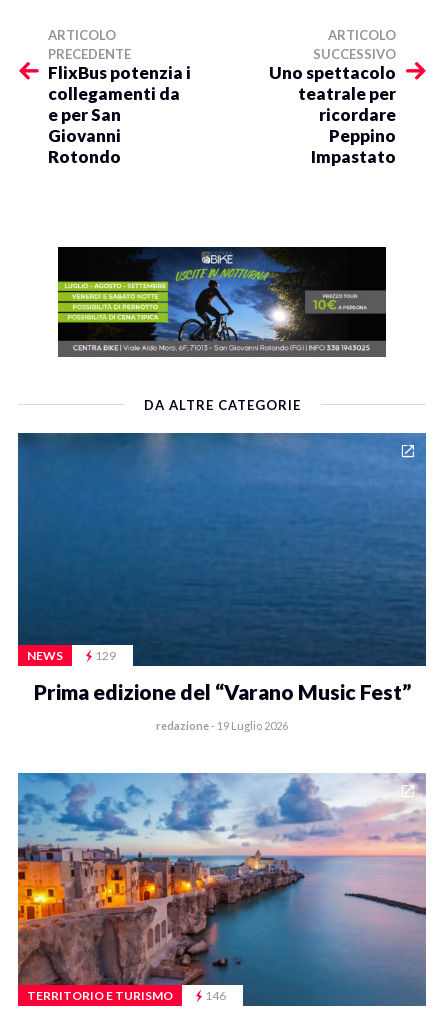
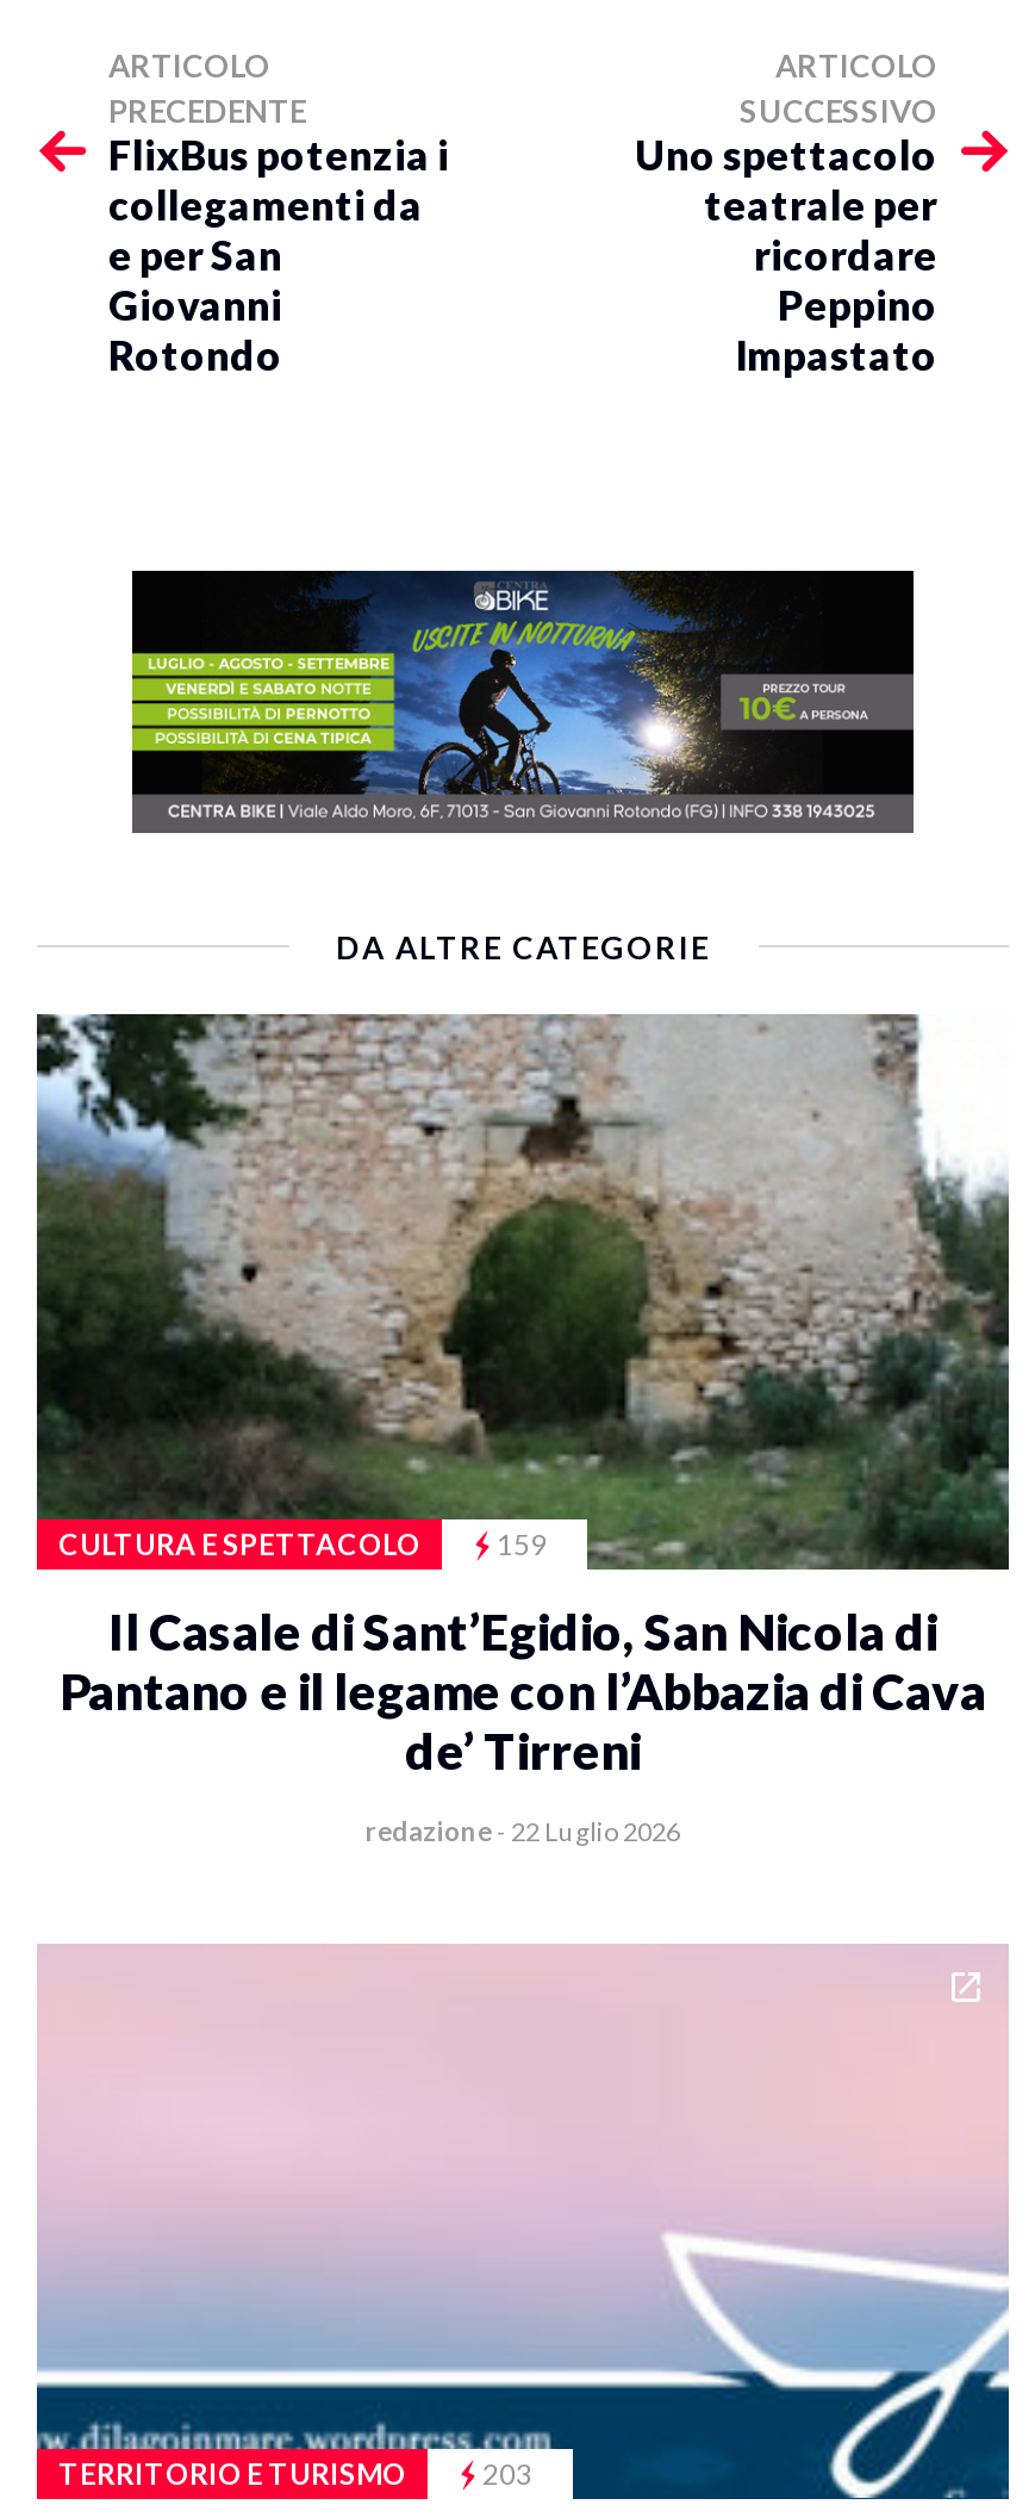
- [image]
- NEWS
- 129
+ [image]
+ CULTURA E SPETTACOLO
+ 159

- Prima edizione del “Varano Music Fest”
+ Il Casale di Sant’Egidio, San Nicola di
+ Pantano e il legame con l’Abbazia di Cava
+ de’ Tirreni

- redazione - 19 Luglio 2026
+ redazione - 22 Luglio 2026

- [image]
- 146
+ [image]
+ 203
